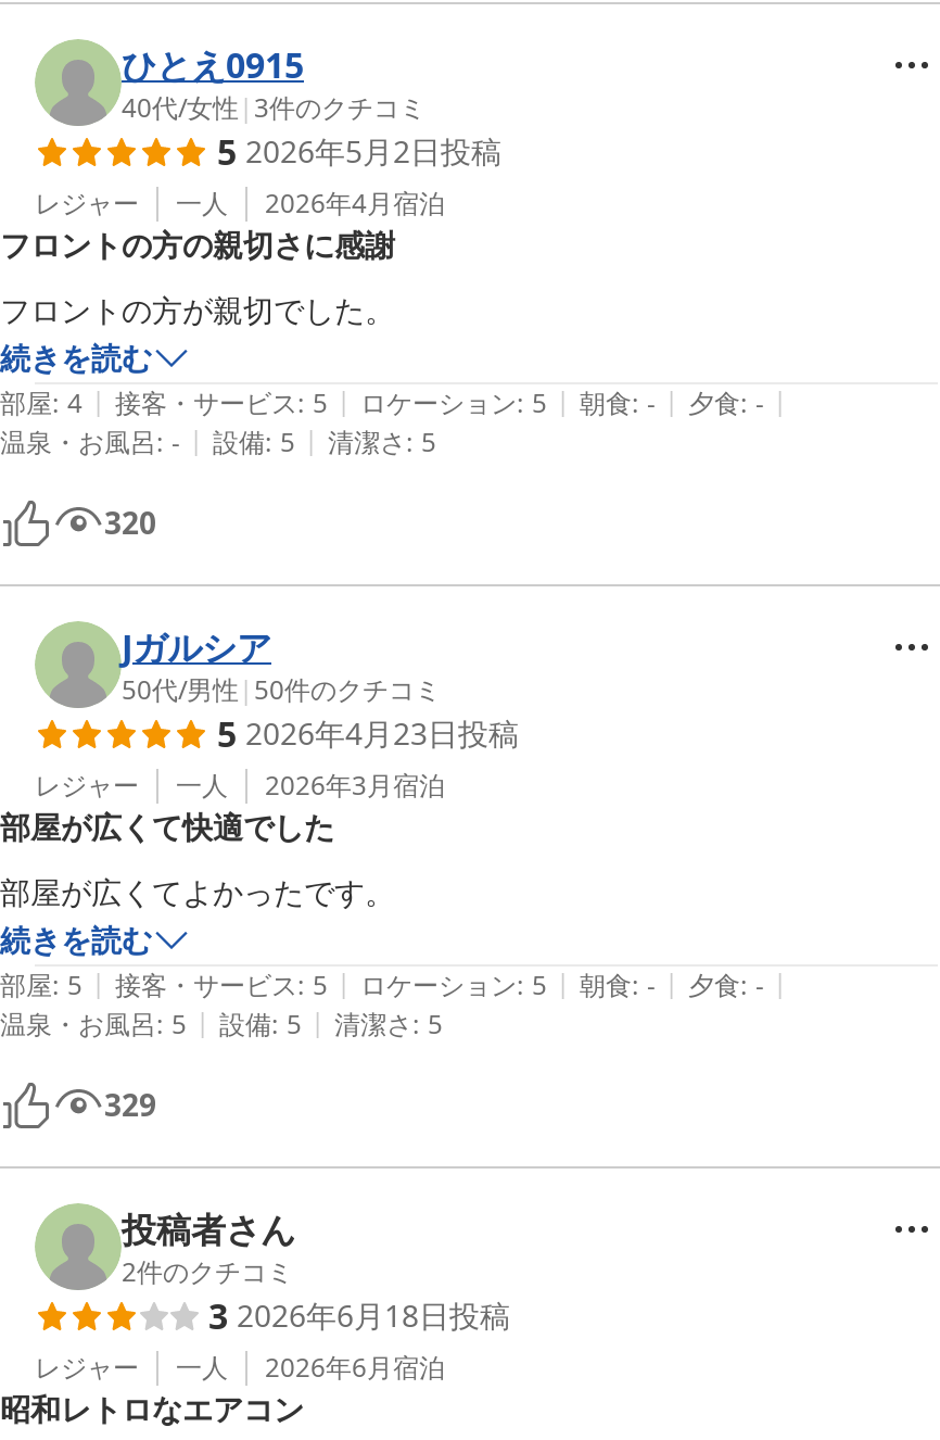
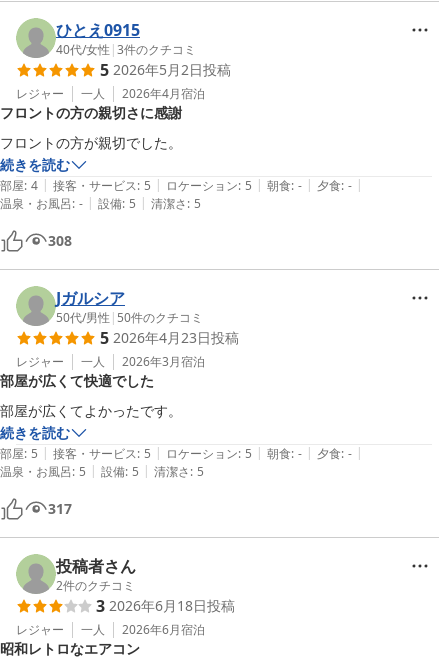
- 320
+ 308

- 329
+ 317
